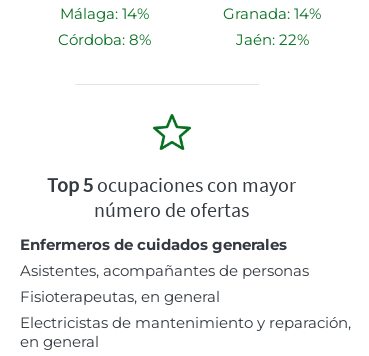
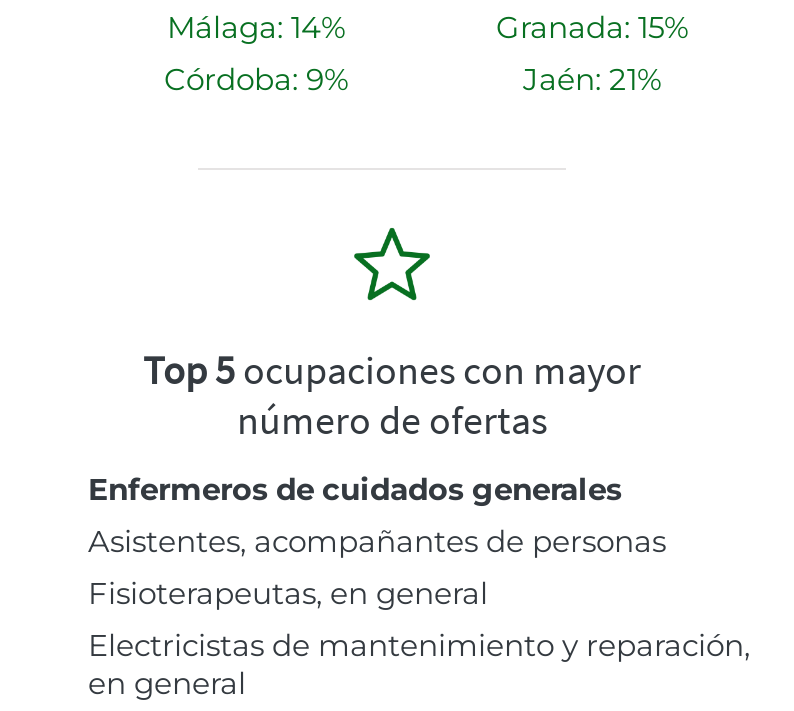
- Granada: 14%
+ Granada: 15%

- Córdoba: 8%
+ Córdoba: 9%

- Jaén: 22%
+ Jaén: 21%
